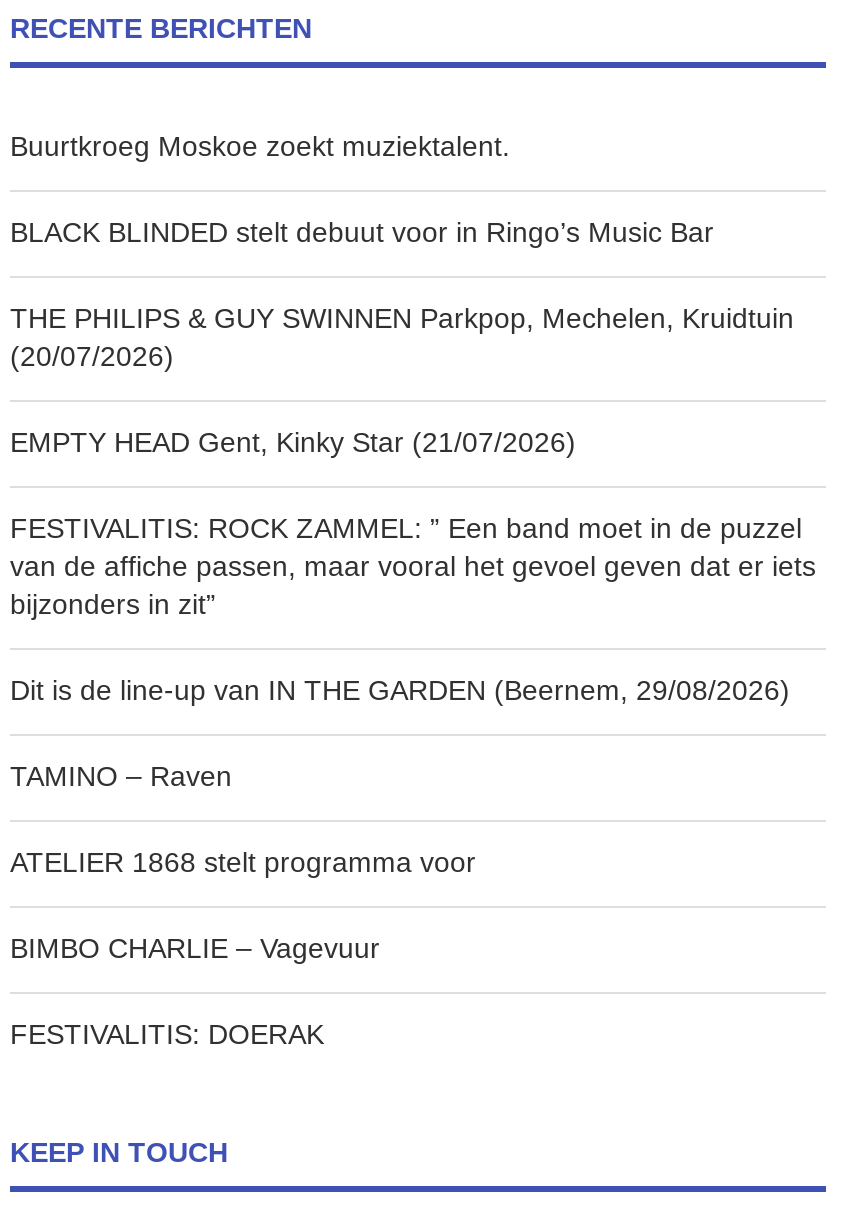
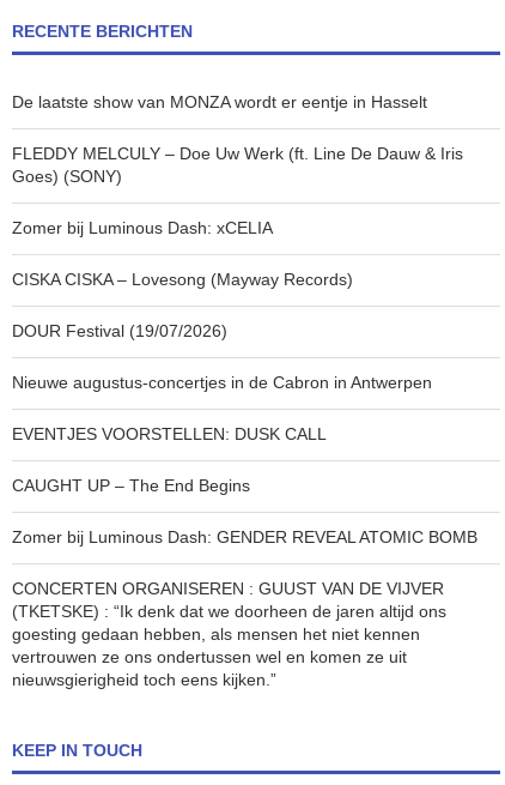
- Buurtkroeg Moskoe zoekt muziektalent.
+ De laatste show van MONZA wordt er eentje in Hasselt

- BLACK BLINDED stelt debuut voor in Ringo’s Music Bar
+ FLEDDY MELCULY – Doe Uw Werk (ft. Line De Dauw & Iris
+ Goes) (SONY)

- THE PHILIPS & GUY SWINNEN Parkpop, Mechelen, Kruidtuin
- (20/07/2026)
+ Zomer bij Luminous Dash: xCELIA

- EMPTY HEAD Gent, Kinky Star (21/07/2026)
+ CISKA CISKA – Lovesong (Mayway Records)

- FESTIVALITIS: ROCK ZAMMEL: ” Een band moet in de puzzel
- van de affiche passen, maar vooral het gevoel geven dat er iets
- bijzonders in zit”
+ DOUR Festival (19/07/2026)

- Dit is de line-up van IN THE GARDEN (Beernem, 29/08/2026)
+ Nieuwe augustus-concertjes in de Cabron in Antwerpen

- TAMINO – Raven
+ EVENTJES VOORSTELLEN: DUSK CALL

- ATELIER 1868 stelt programma voor
+ CAUGHT UP – The End Begins

- BIMBO CHARLIE – Vagevuur
+ Zomer bij Luminous Dash: GENDER REVEAL ATOMIC BOMB

- FESTIVALITIS: DOERAK
+ CONCERTEN ORGANISEREN : GUUST VAN DE VIJVER
+ (TKETSKE) : “Ik denk dat we doorheen de jaren altijd ons
+ goesting gedaan hebben, als mensen het niet kennen
+ vertrouwen ze ons ondertussen wel en komen ze uit
+ nieuwsgierigheid toch eens kijken.”
